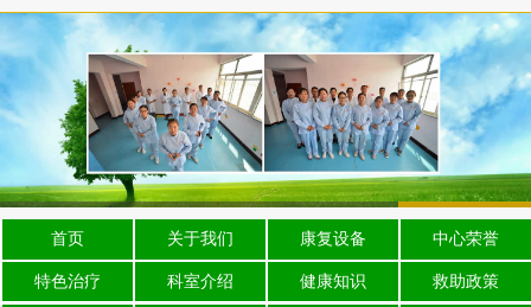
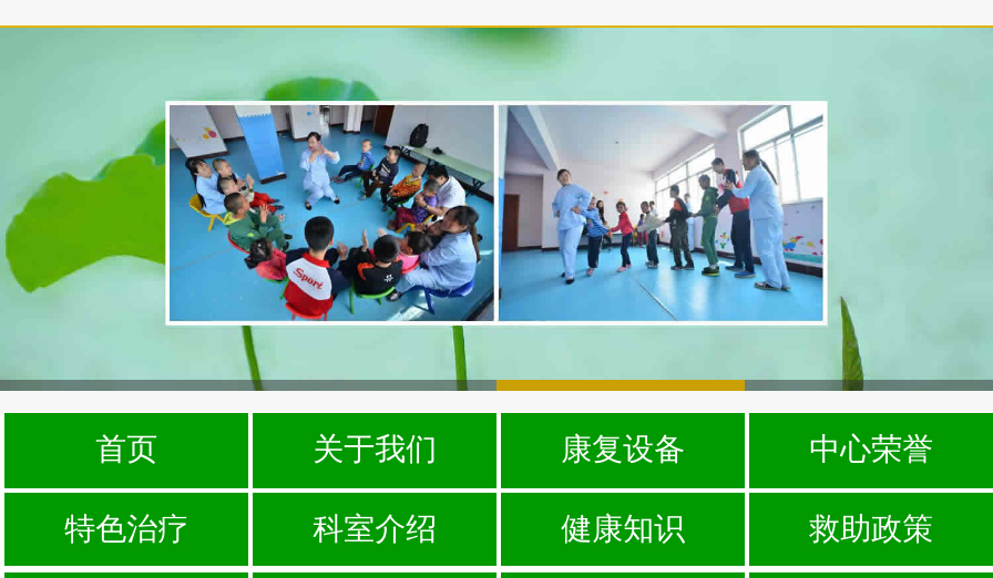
- [image]
+ [image]
